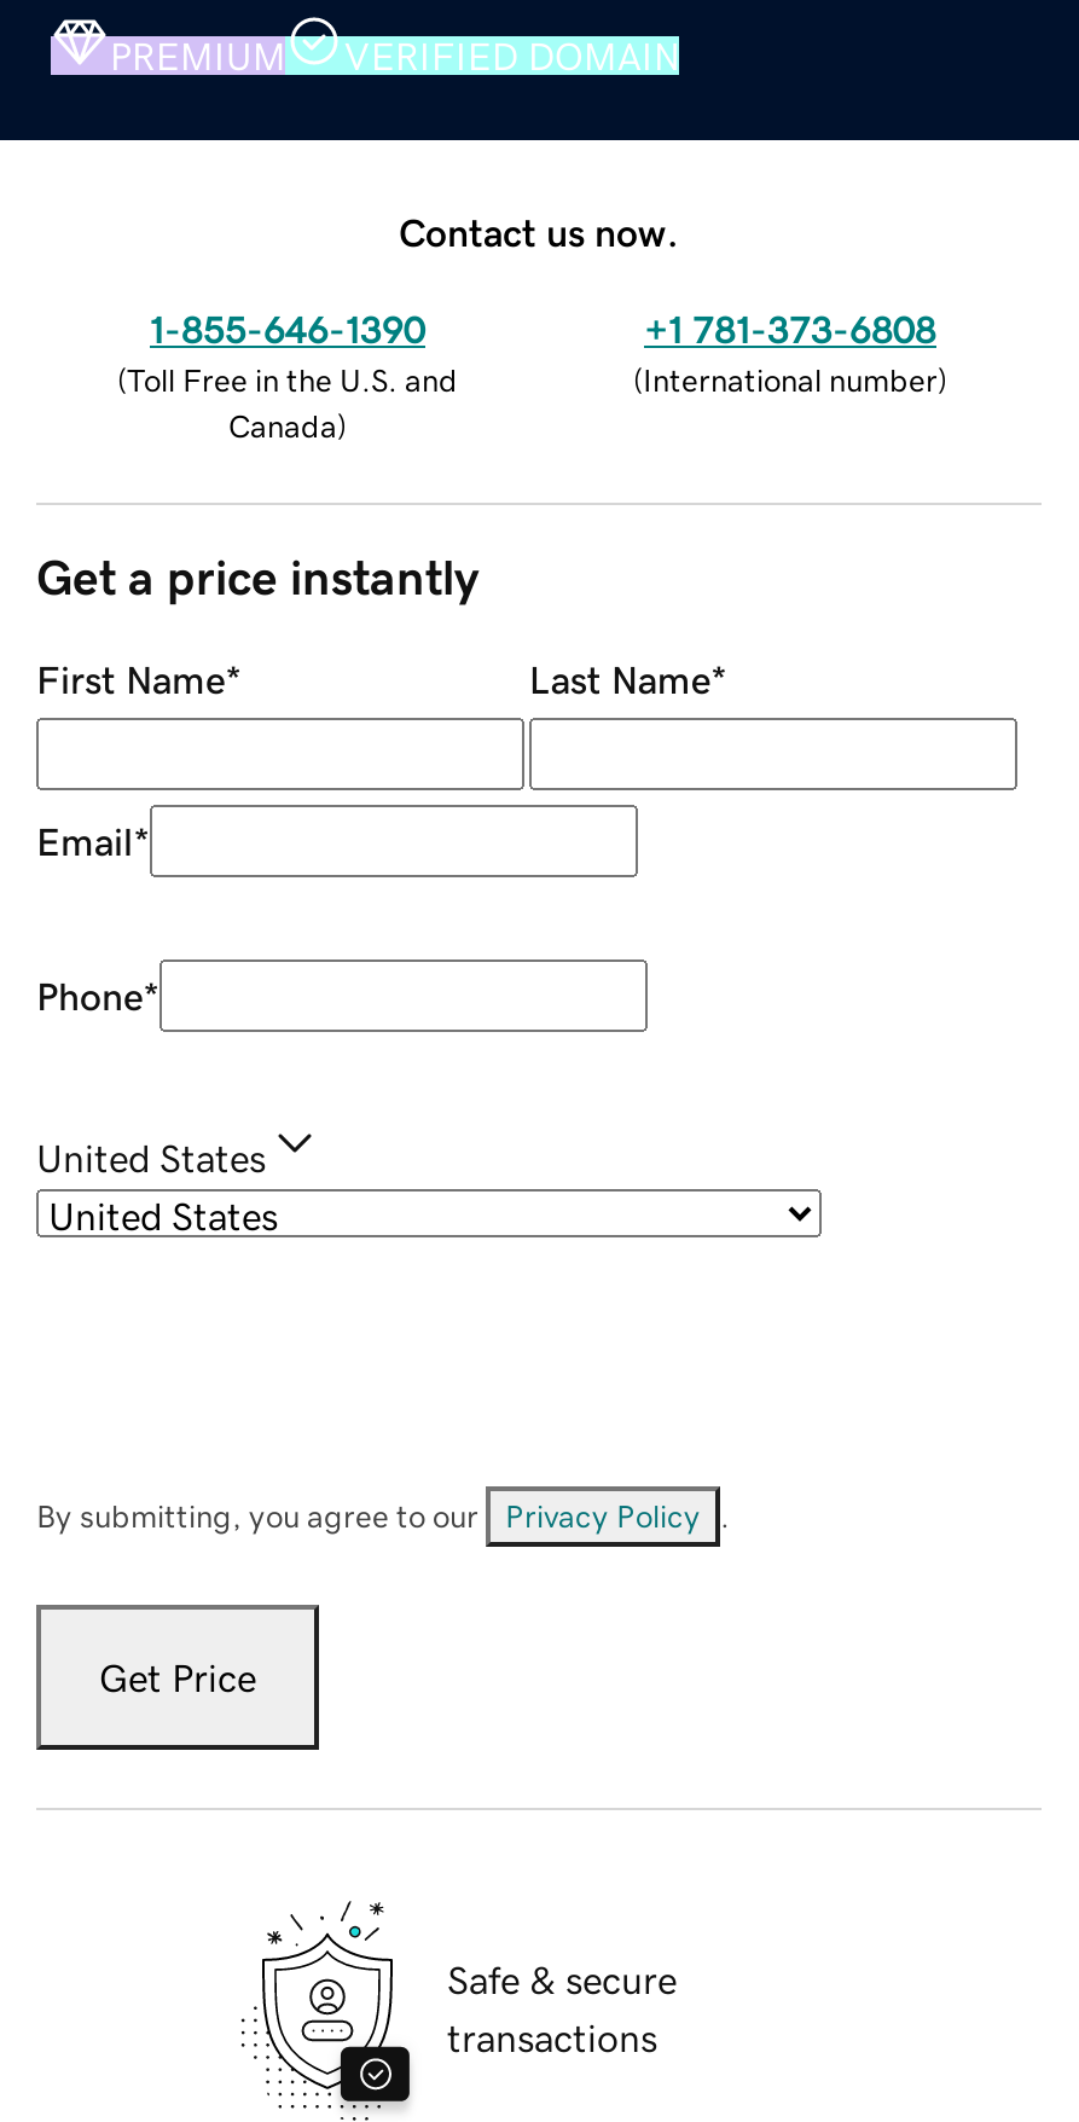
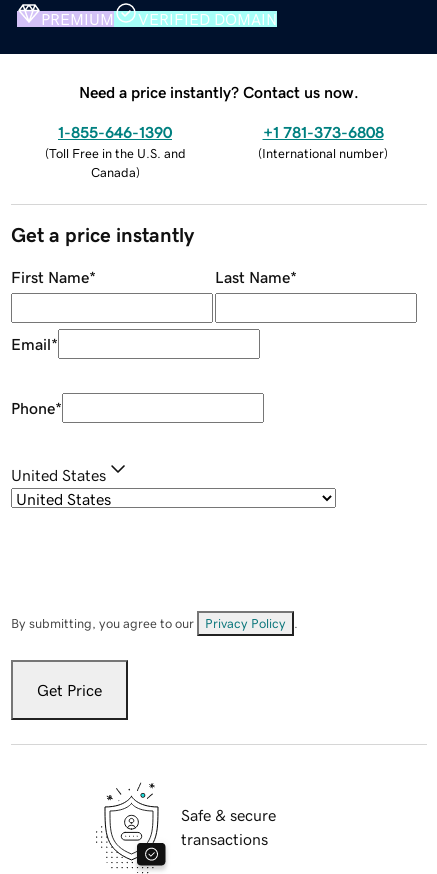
- Contact us now.
+ Need a price instantly? Contact us now.
